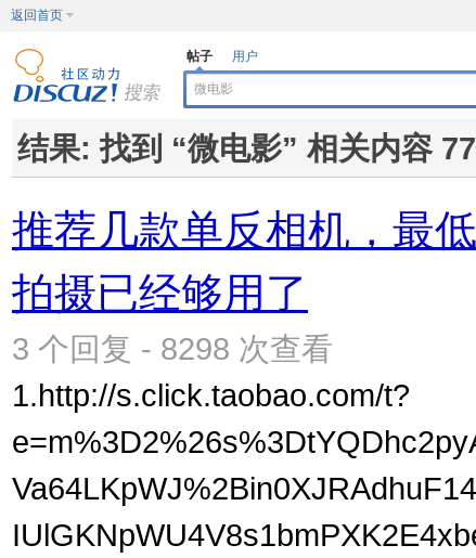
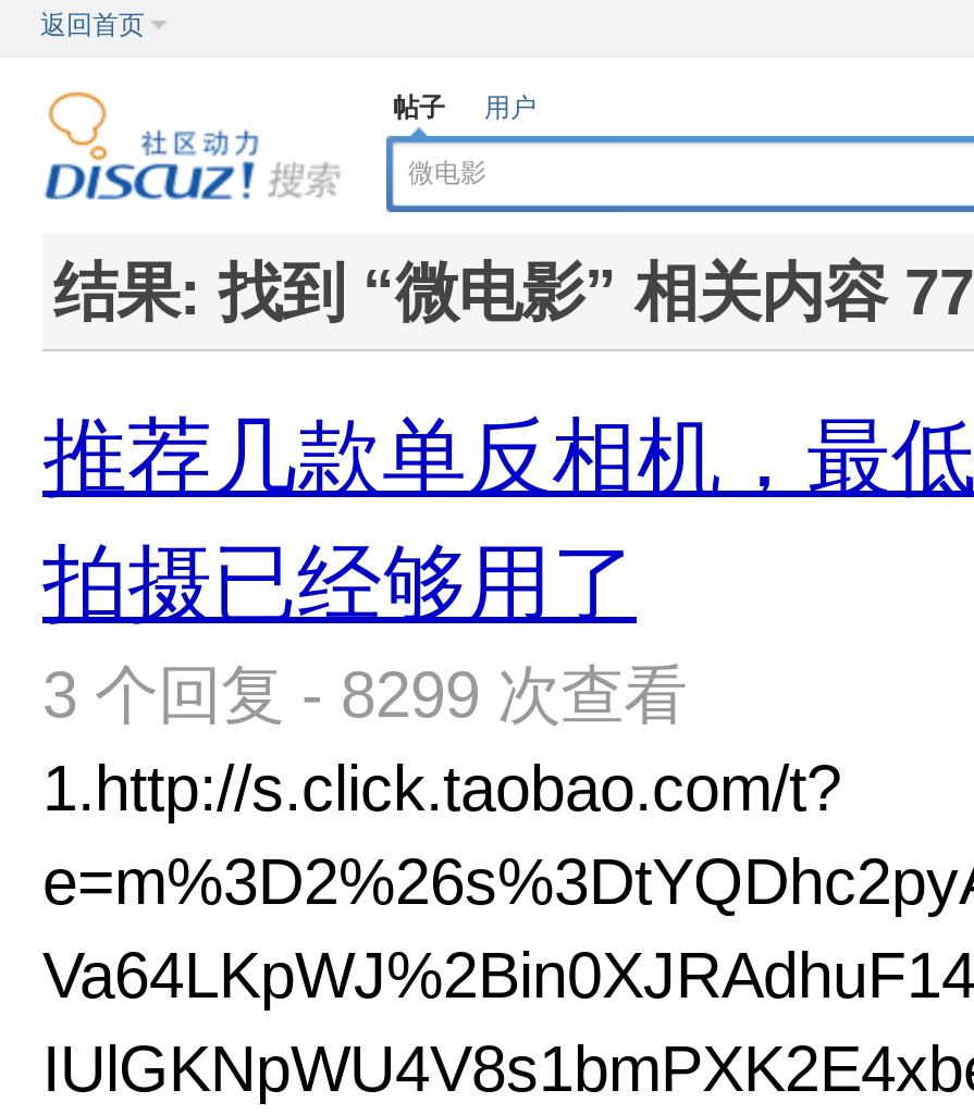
- 3 个回复 - 8298 次查看
+ 3 个回复 - 8299 次查看
